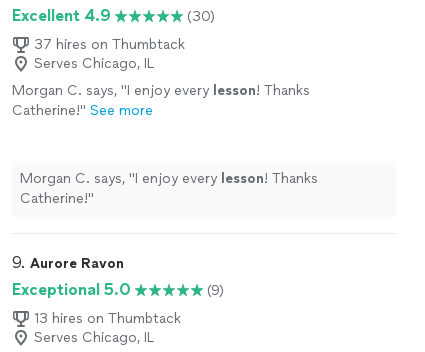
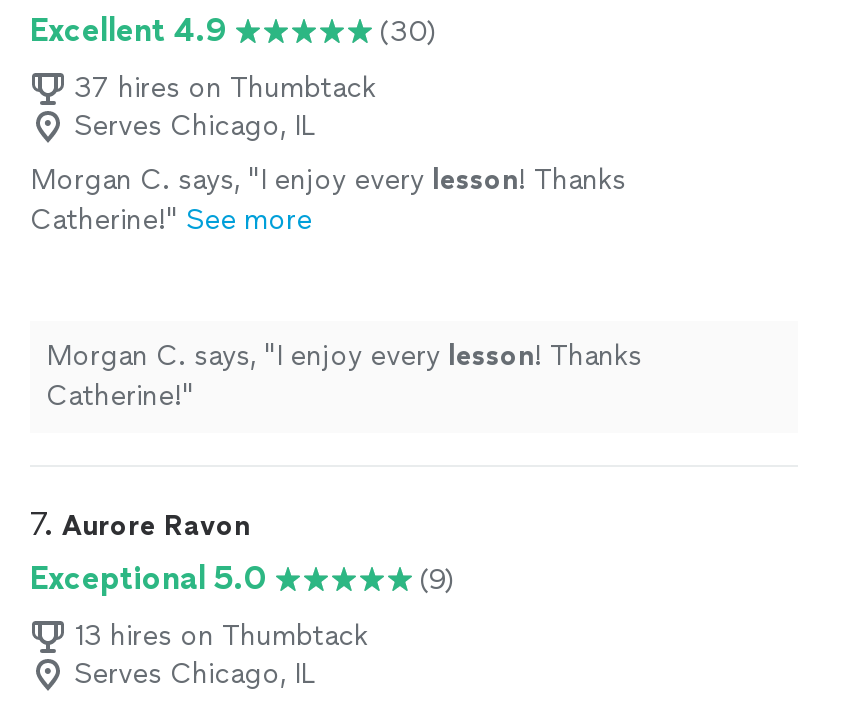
- 9. Aurore Ravon
+ 7. Aurore Ravon
